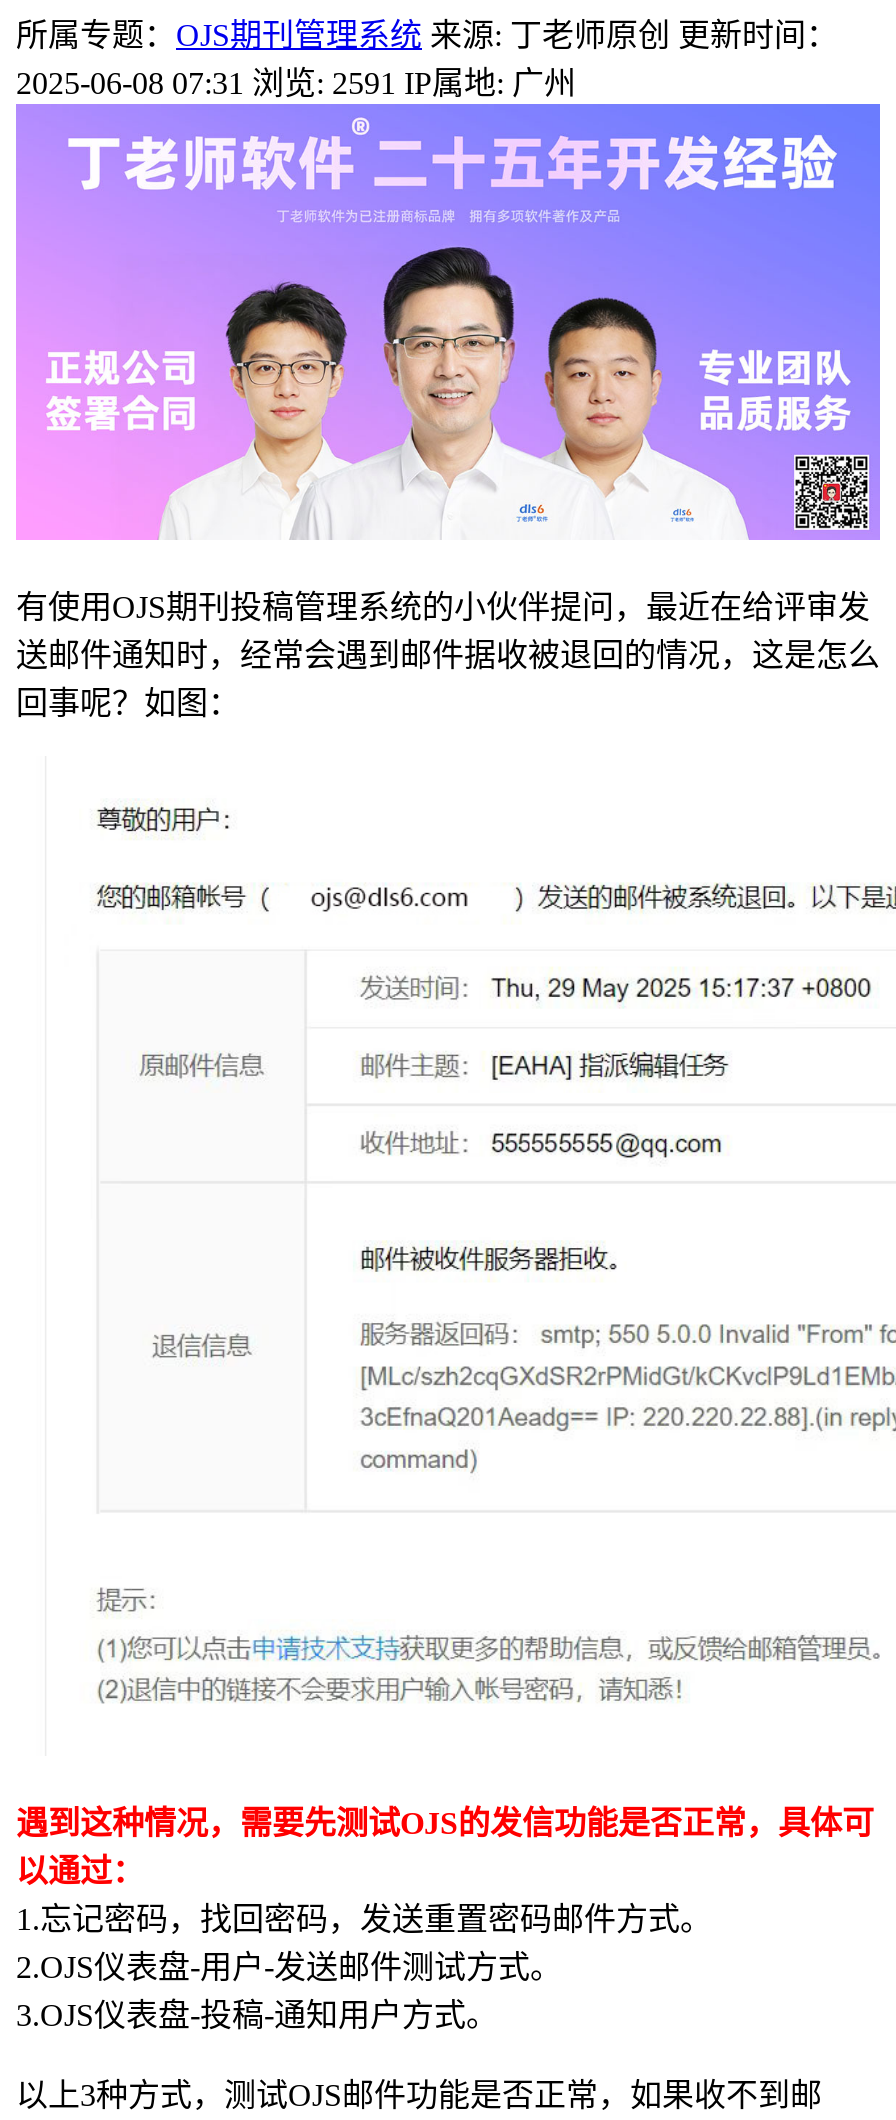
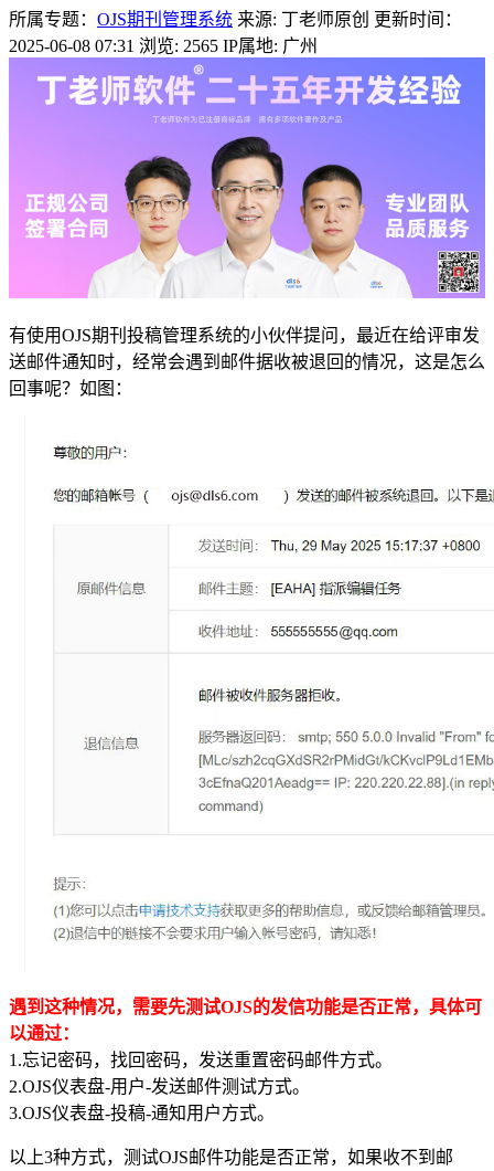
- 2025-06-08 07:31 浏览: 2591 IP属地: 广州
+ 2025-06-08 07:31 浏览: 2565 IP属地: 广州
